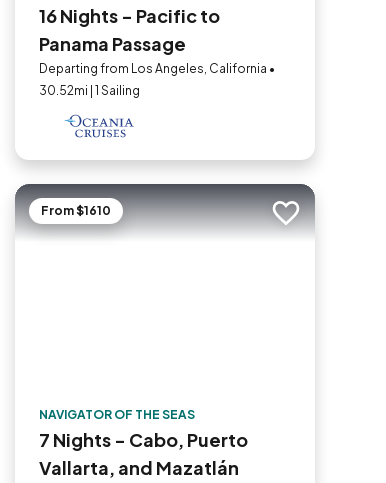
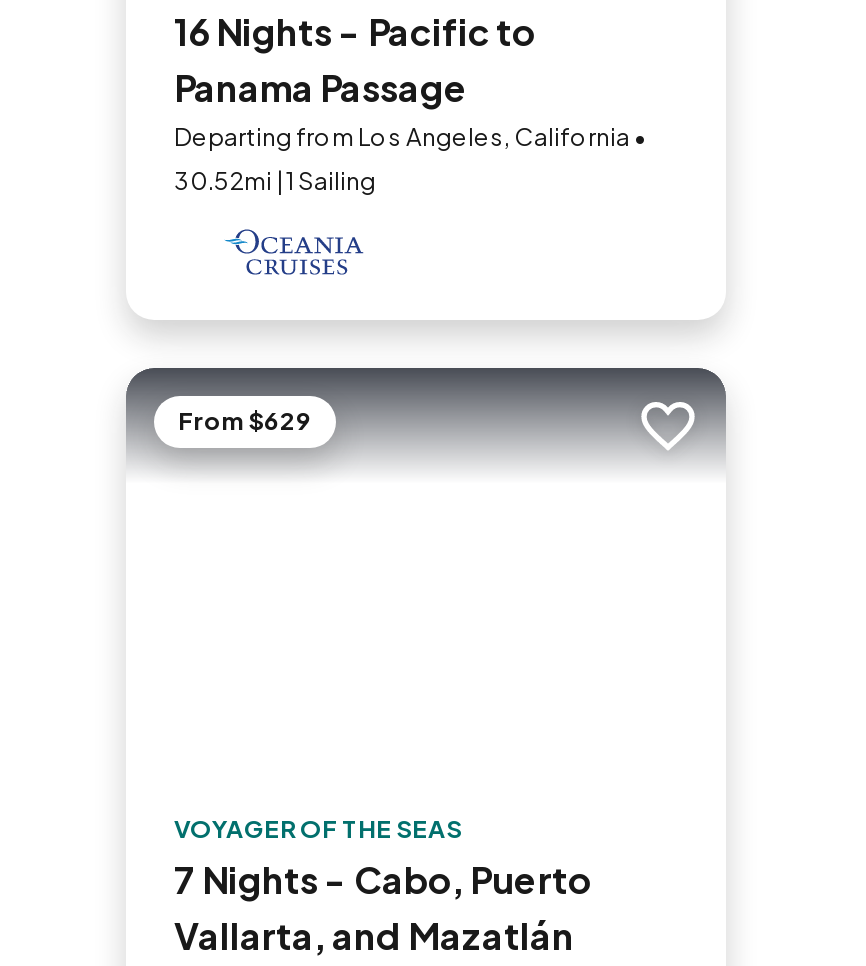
- From $1610
+ From $629

- NAVIGATOR OF THE SEAS
+ VOYAGER OF THE SEAS
